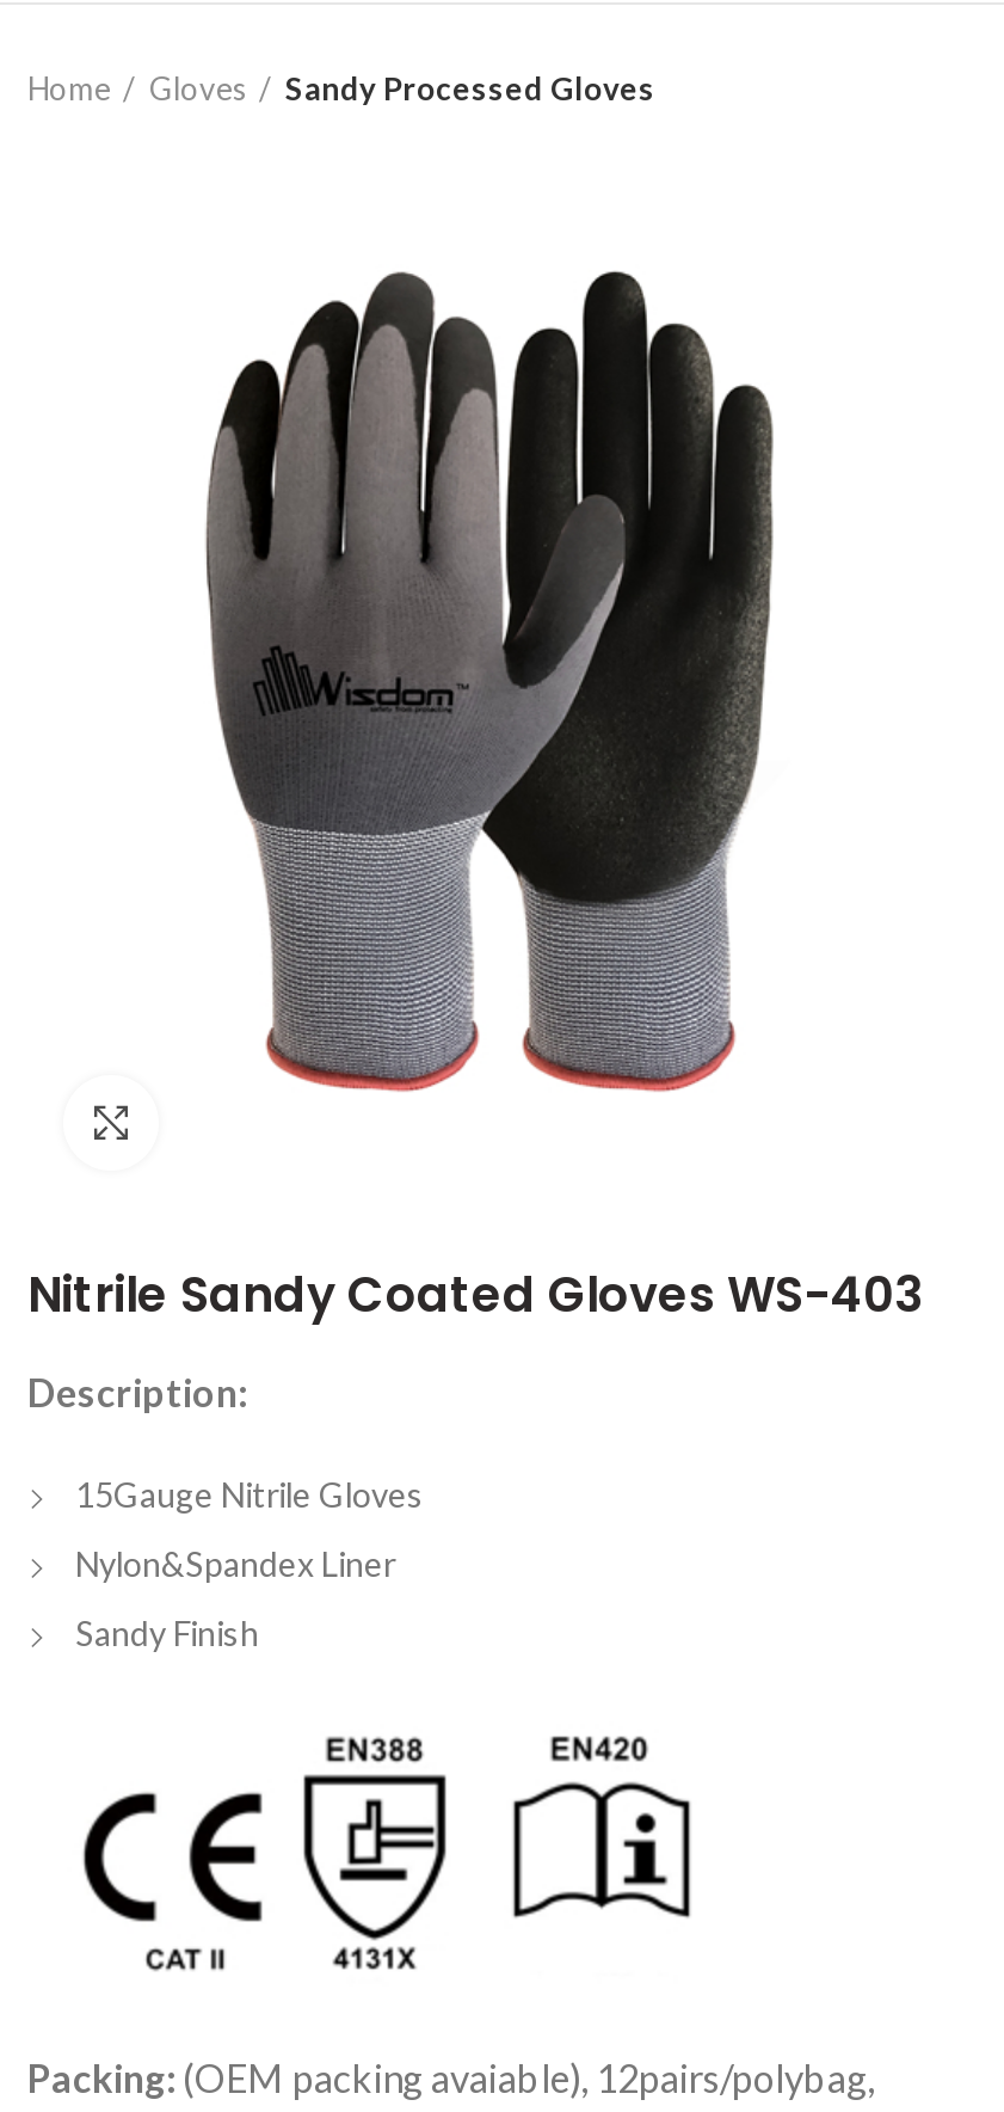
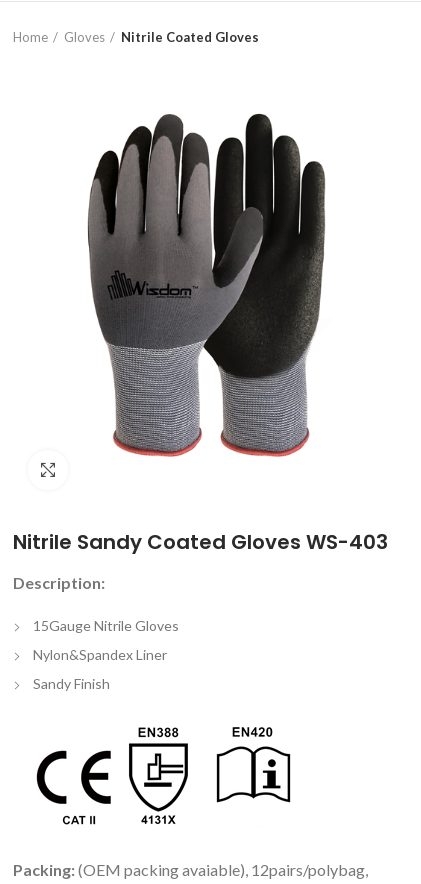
- Sandy Processed Gloves
+ Nitrile Coated Gloves
